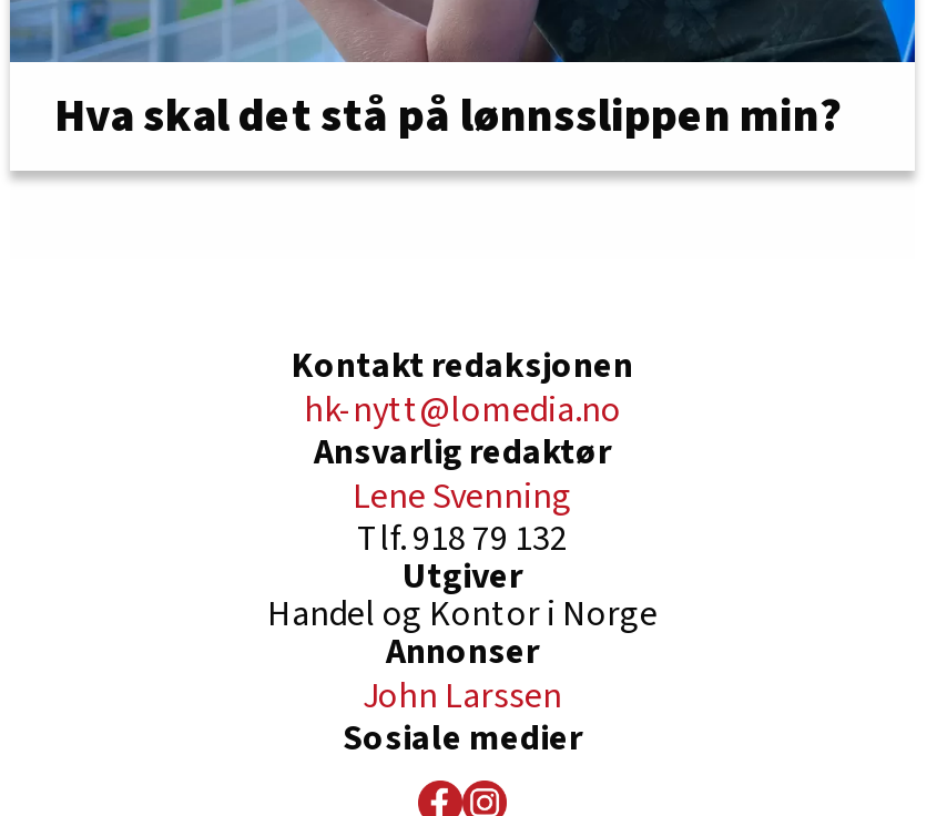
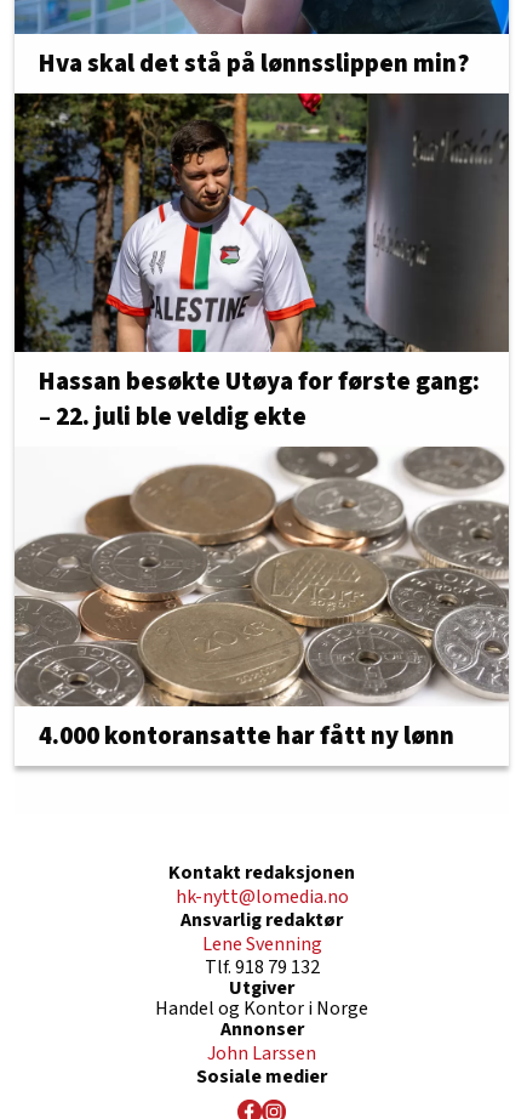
+ [image]
+ Hassan besøkte Utøya for første gang:
+ – 22. juli ble veldig ekte

+ [image]
+ 4.000 kontoransatte har fått ny lønn
